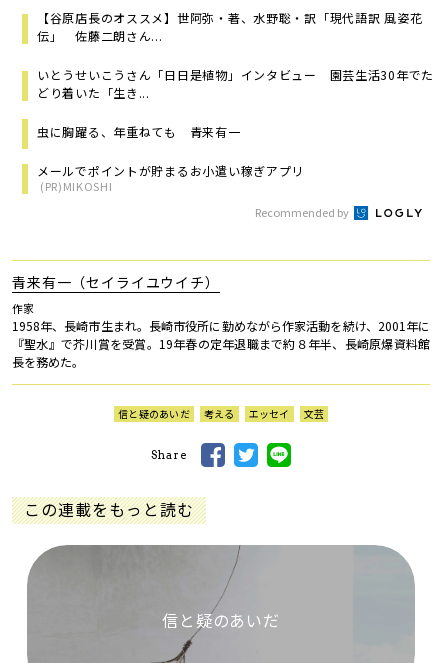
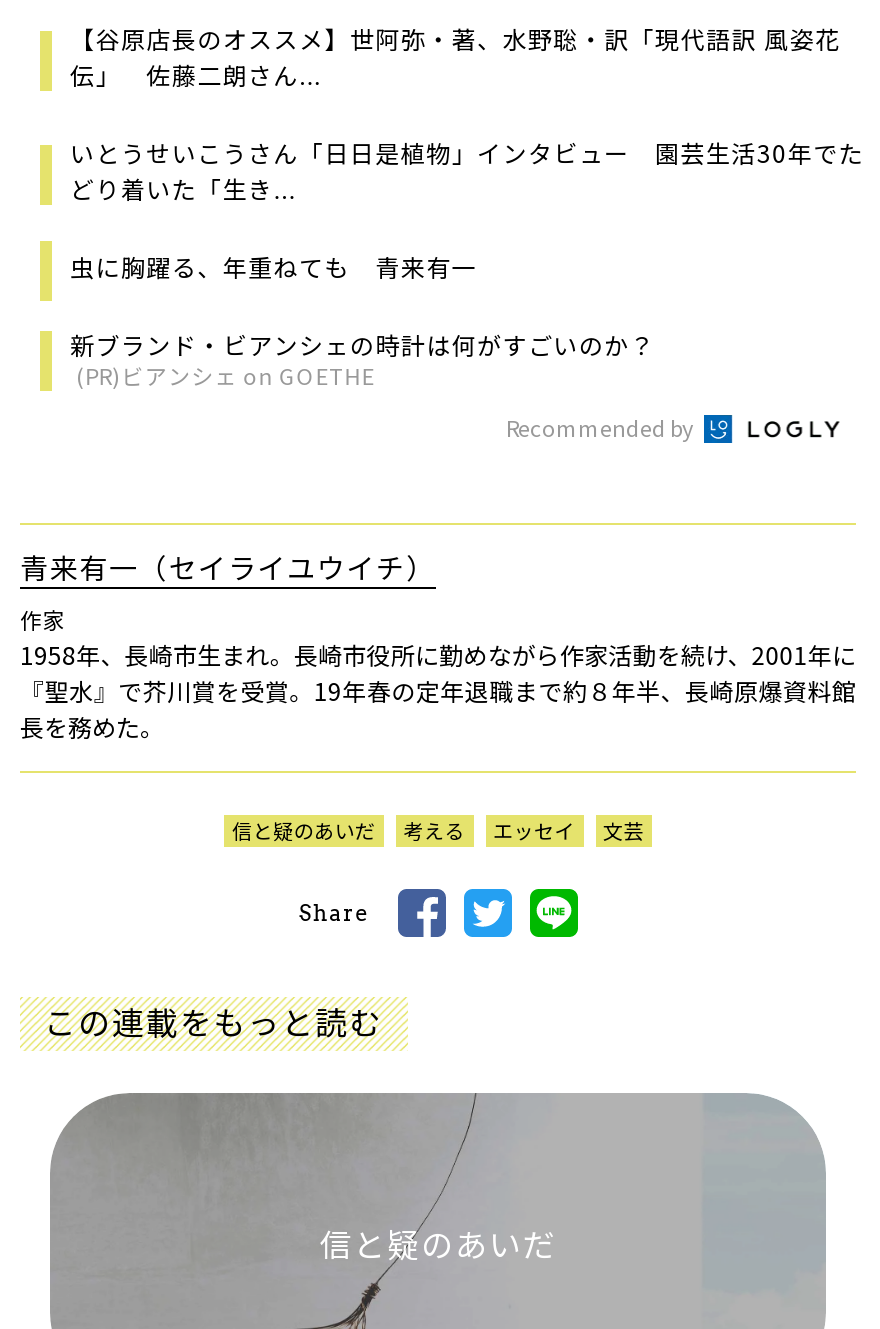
- メールでポイントが貯まるお小遣い稼ぎアプリ
- (PR)MIKOSHI
+ 新ブランド・ビアンシェの時計は何がすごいのか？
+ (PR)ビアンシェ on GOETHE
